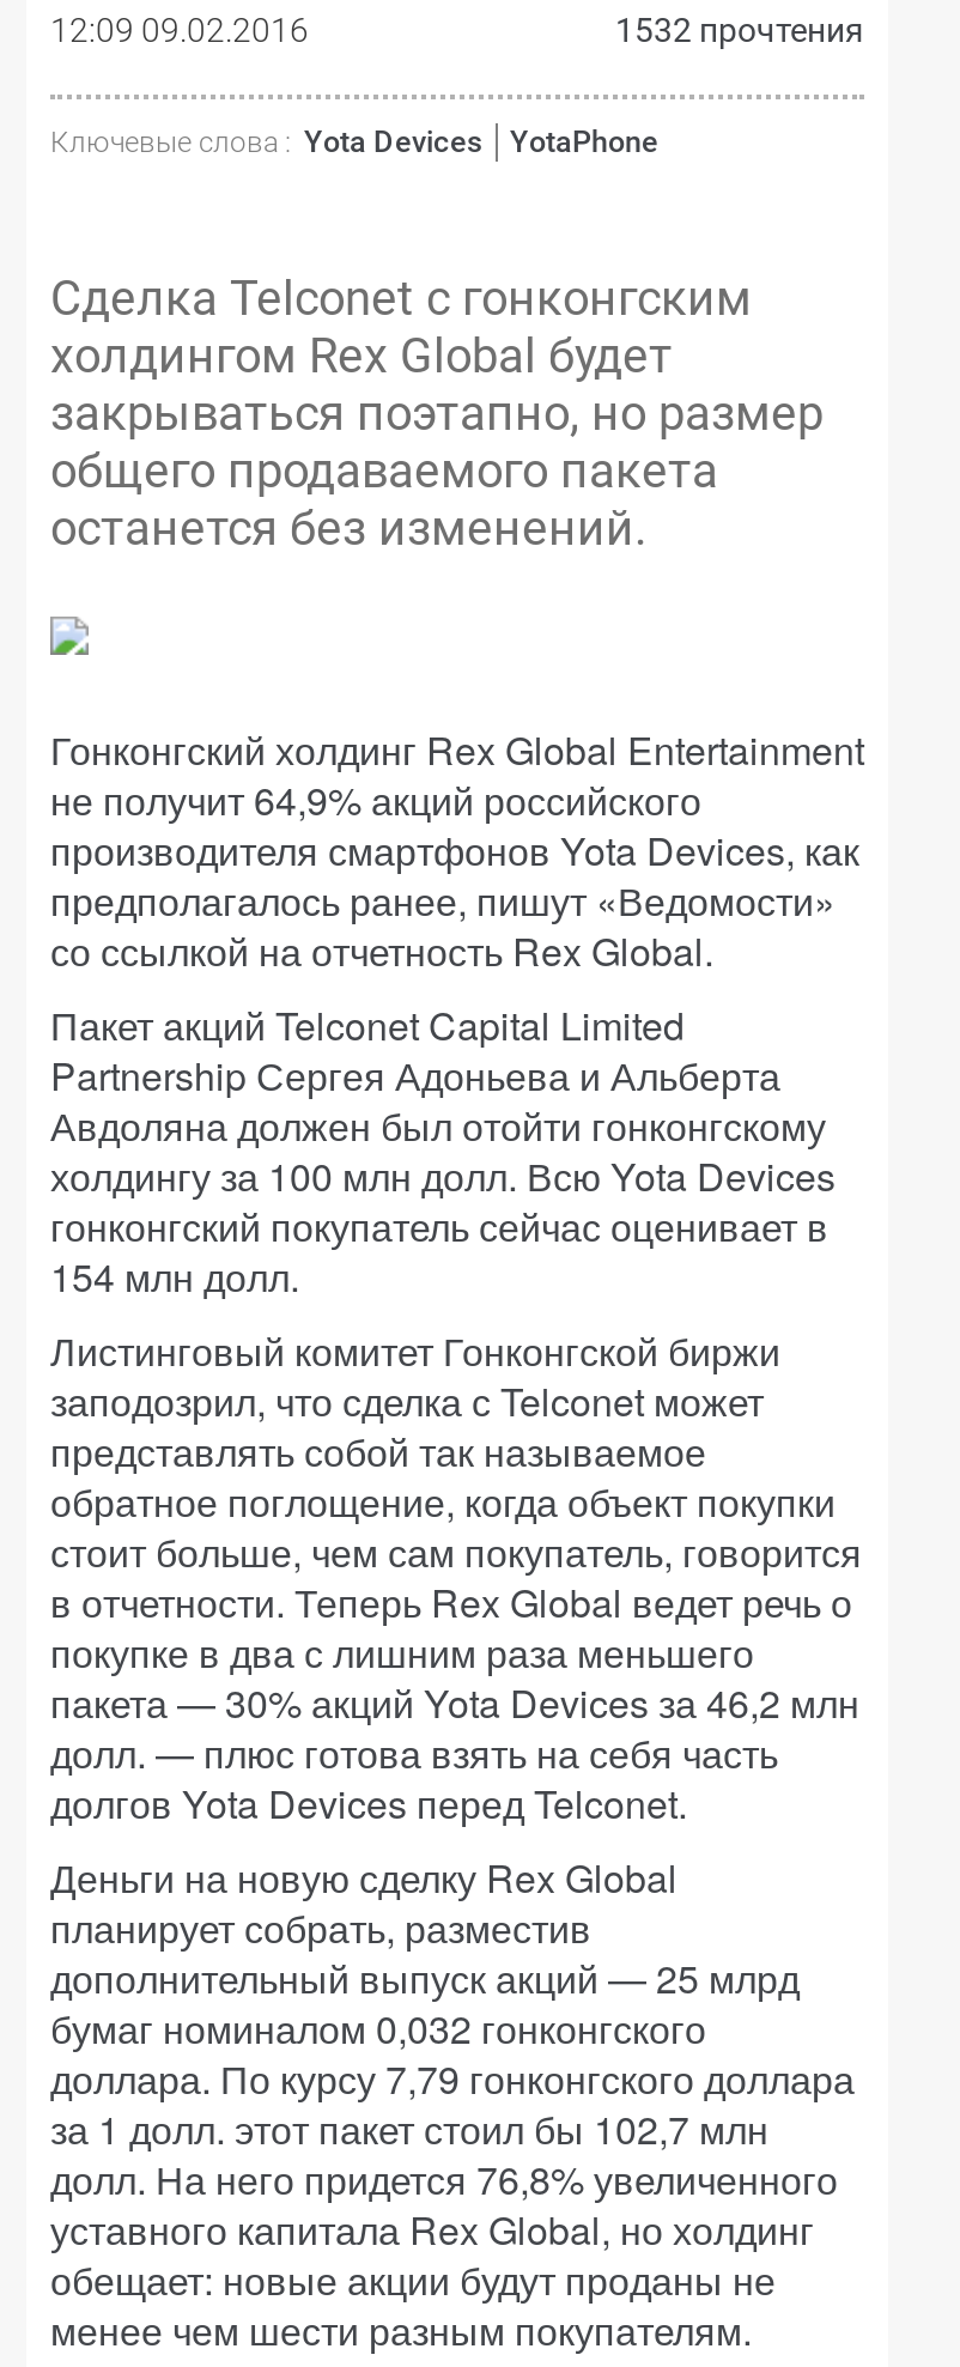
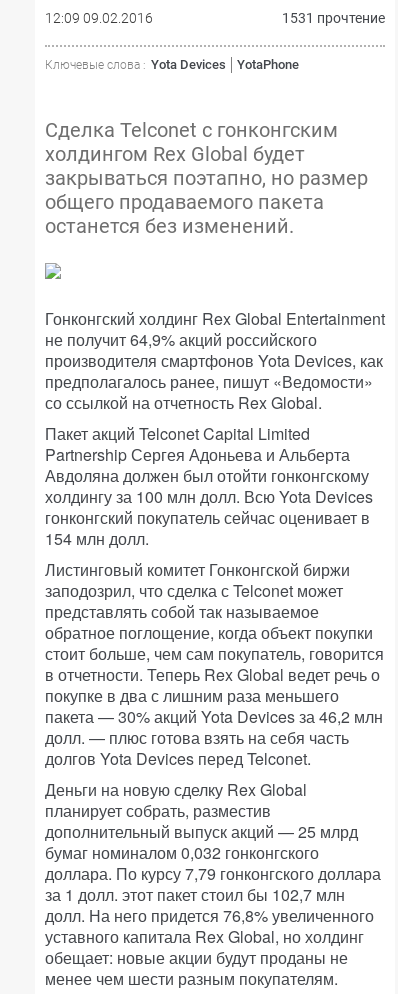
- 1532 прочтения
+ 1531 прочтение
